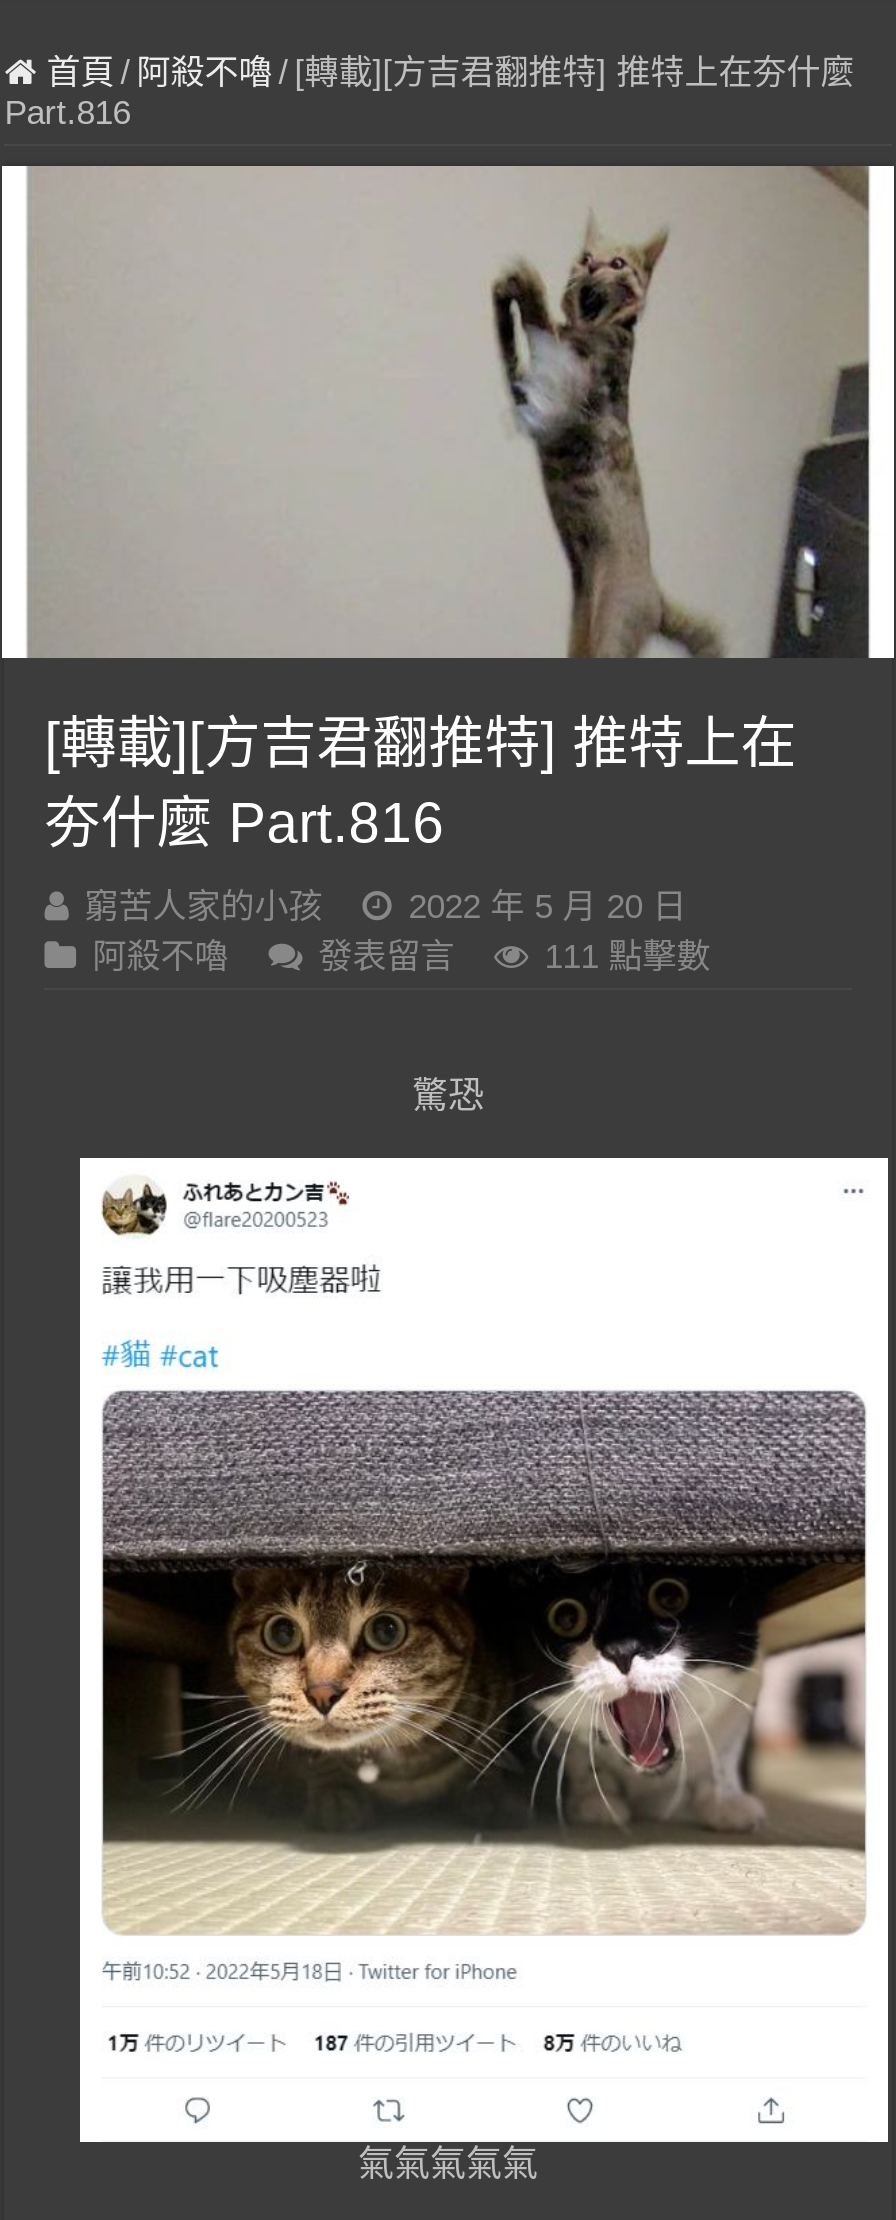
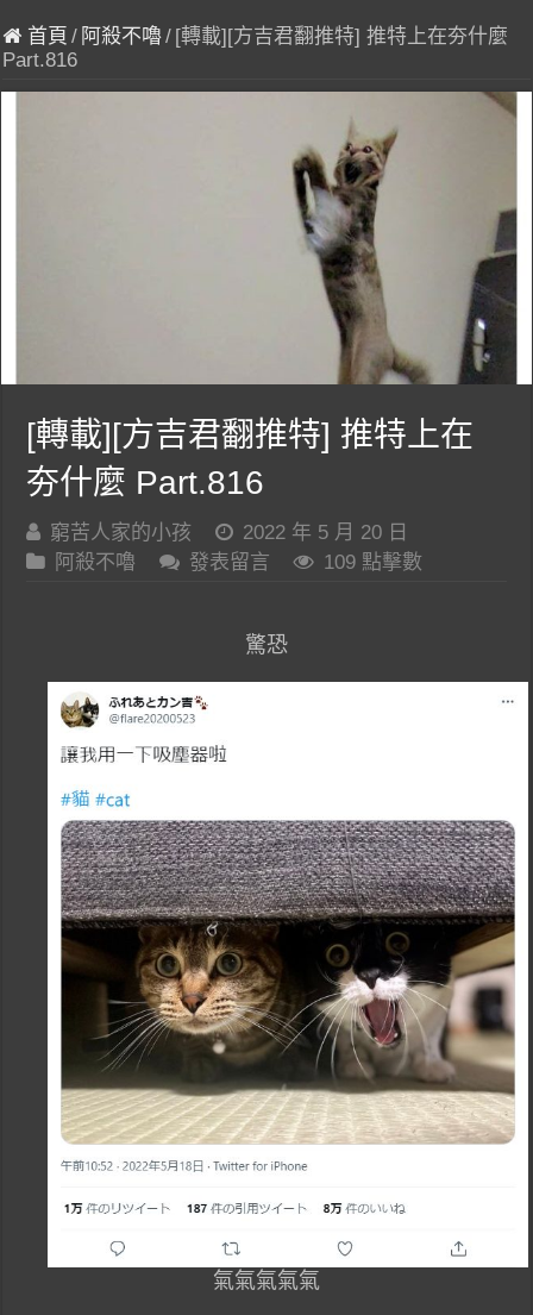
- 111 點擊數
+ 109 點擊數
